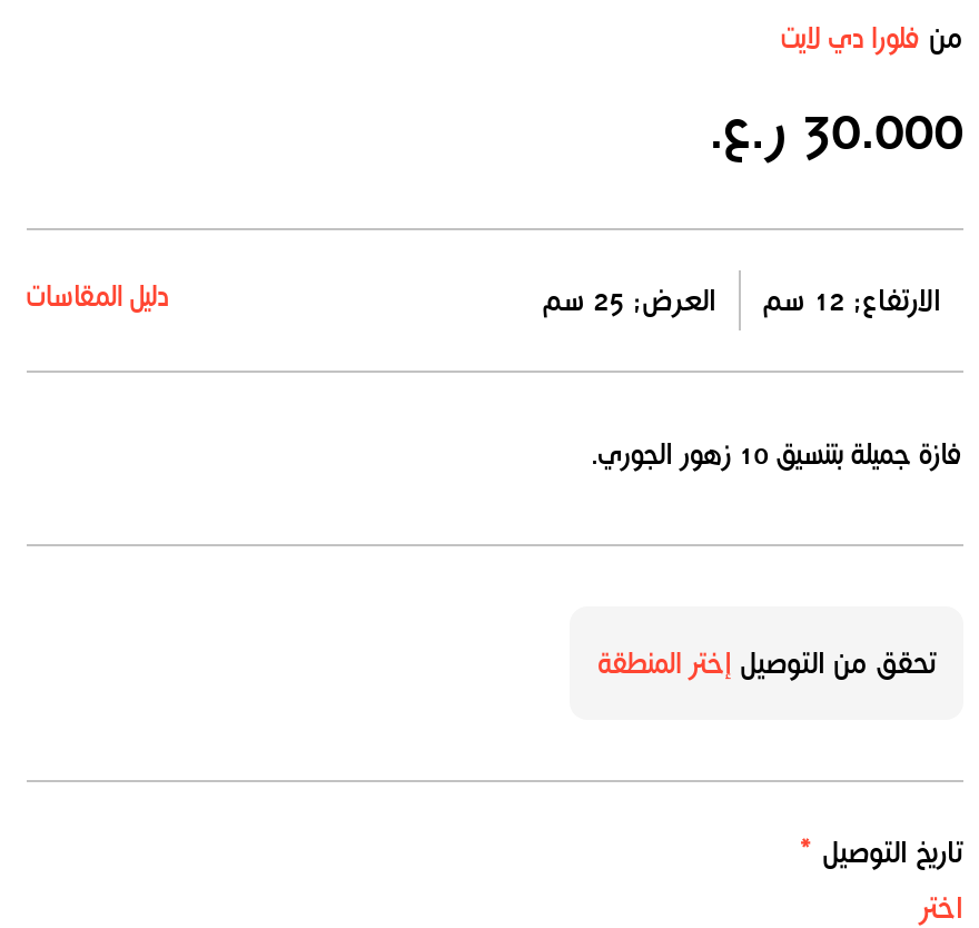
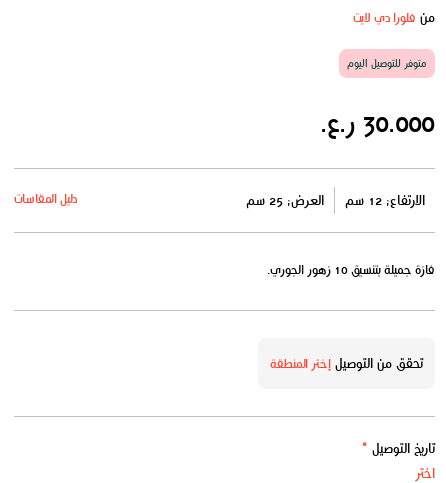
+ متوفر للتوصيل اليوم
